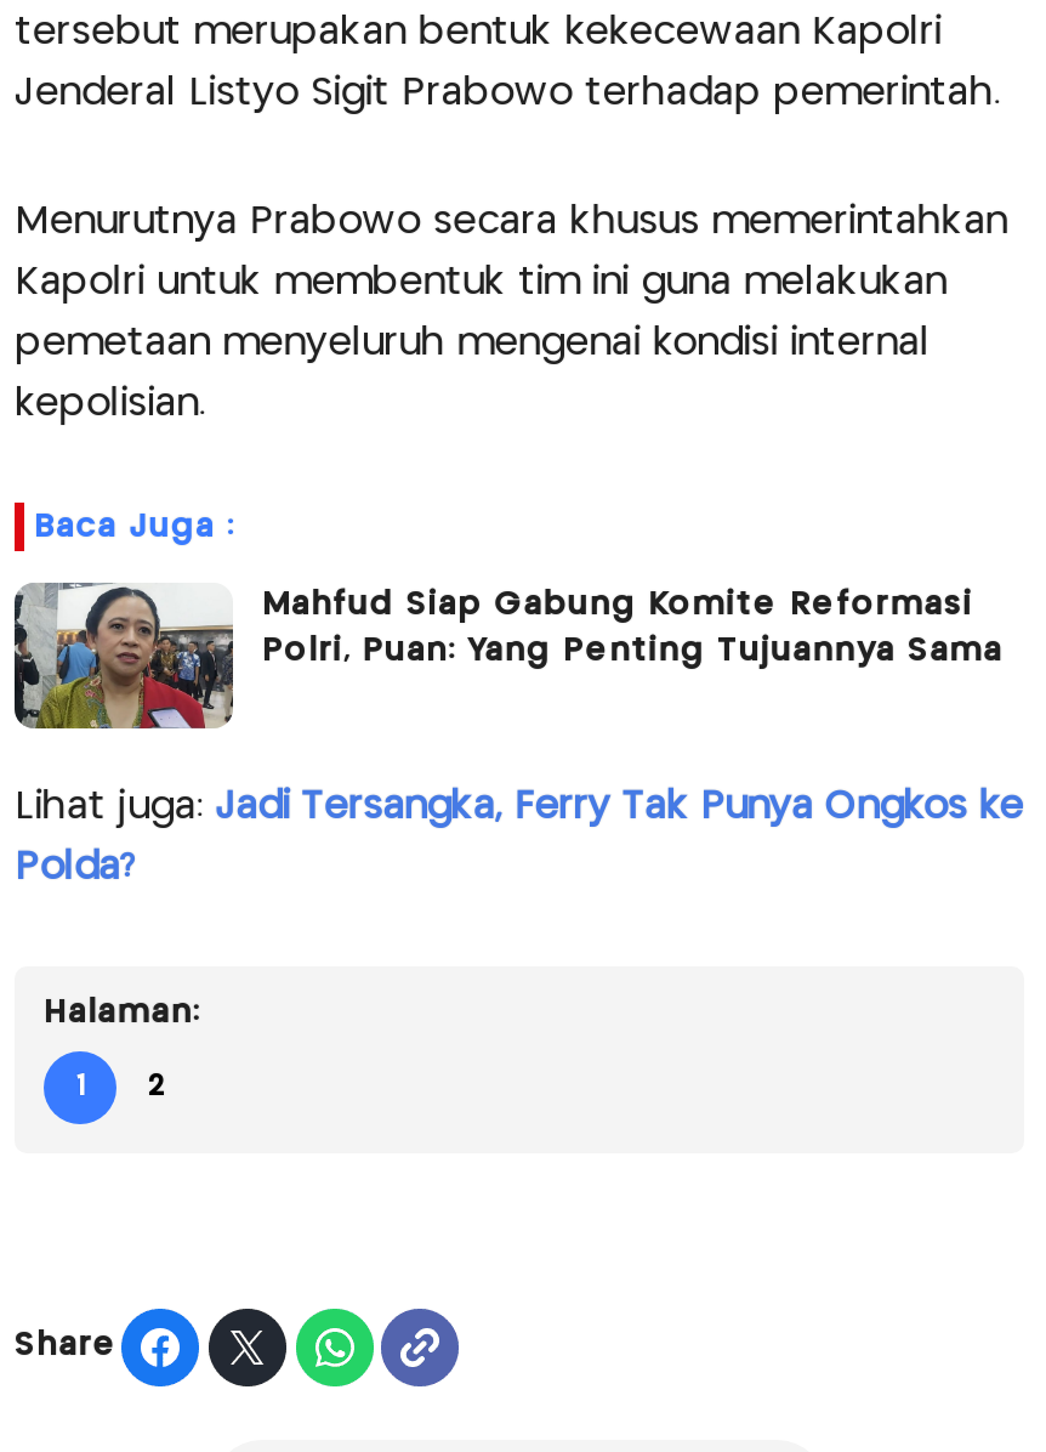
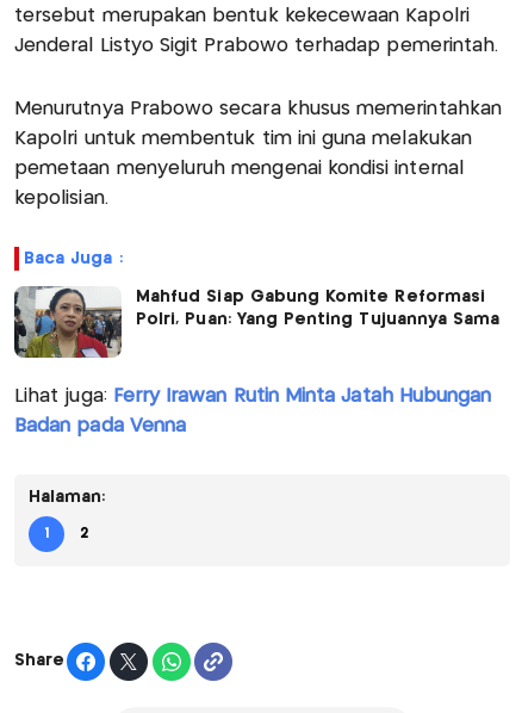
- Lihat juga: Jadi Tersangka, Ferry Tak Punya Ongkos ke
+ Lihat juga: Ferry Irawan Rutin Minta Jatah Hubungan

- Polda?
+ Badan pada Venna
